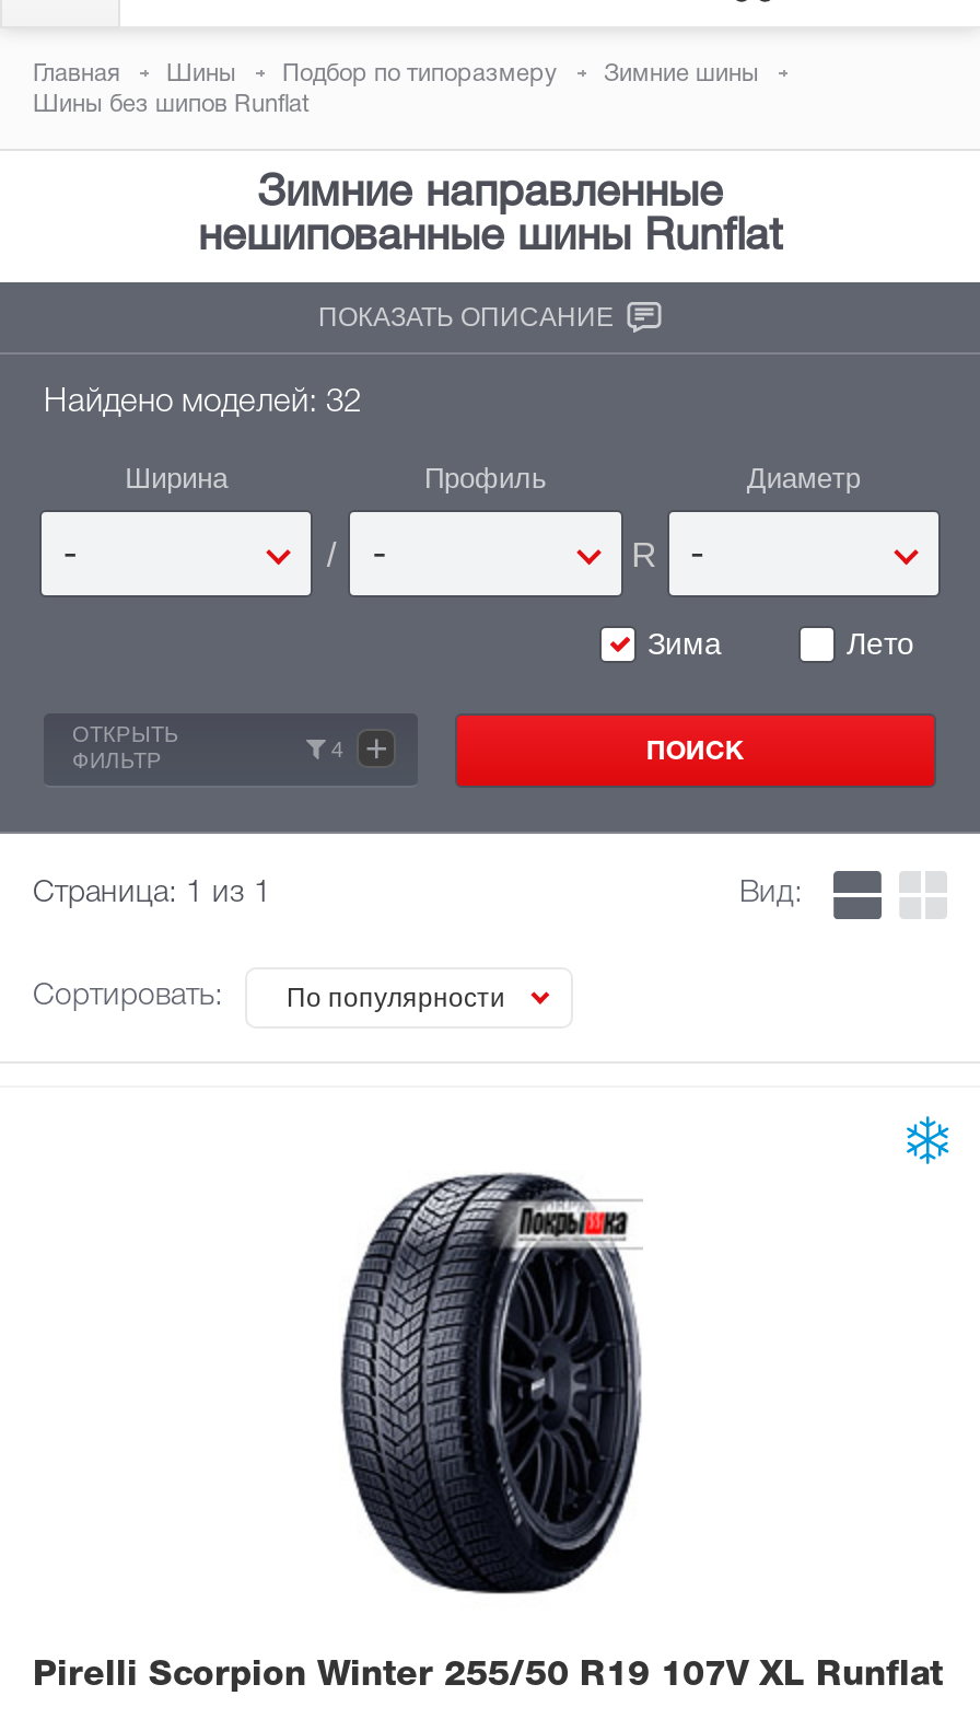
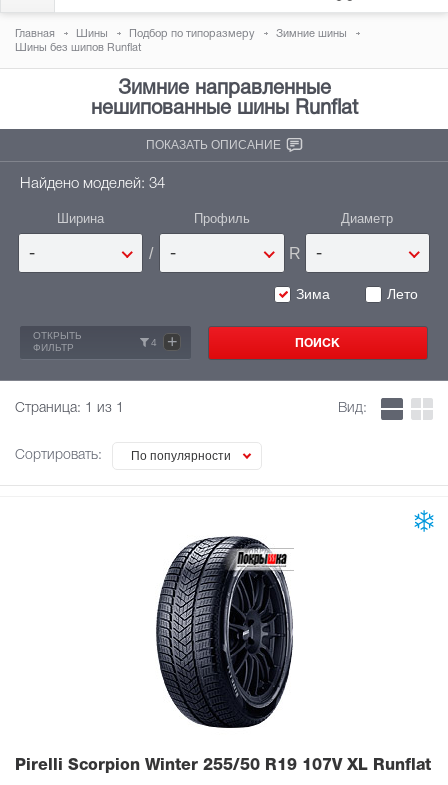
- Найдено моделей: 32
+ Найдено моделей: 34
